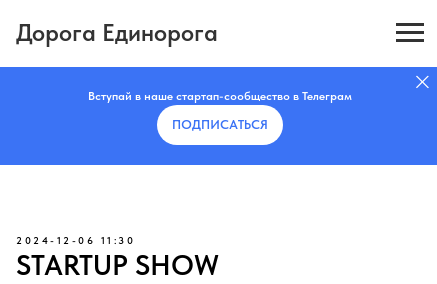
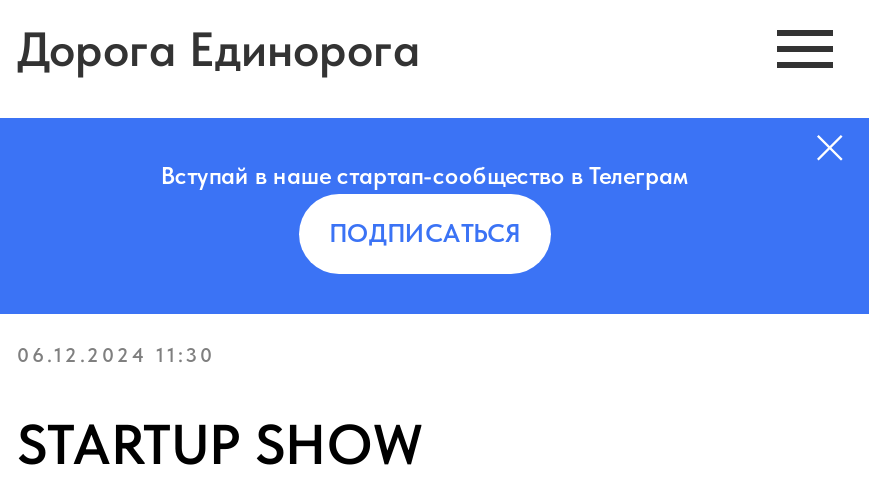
- 2024-12-06 11:30
+ 06.12.2024 11:30
